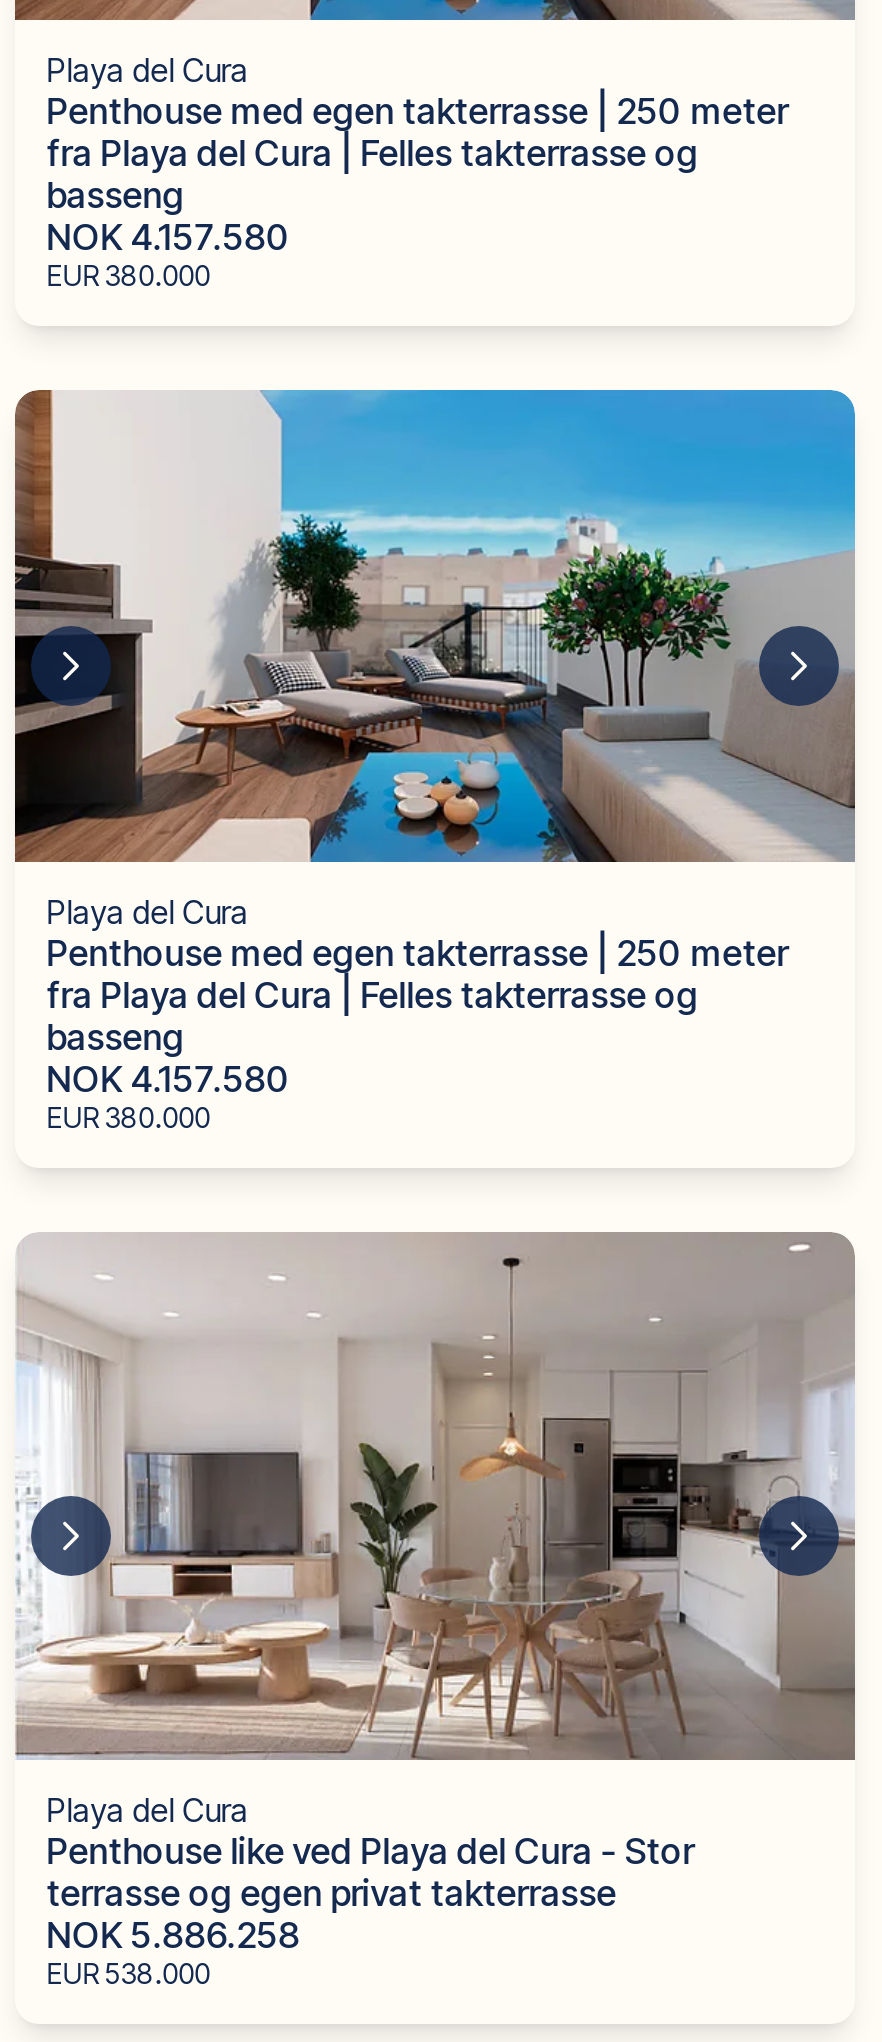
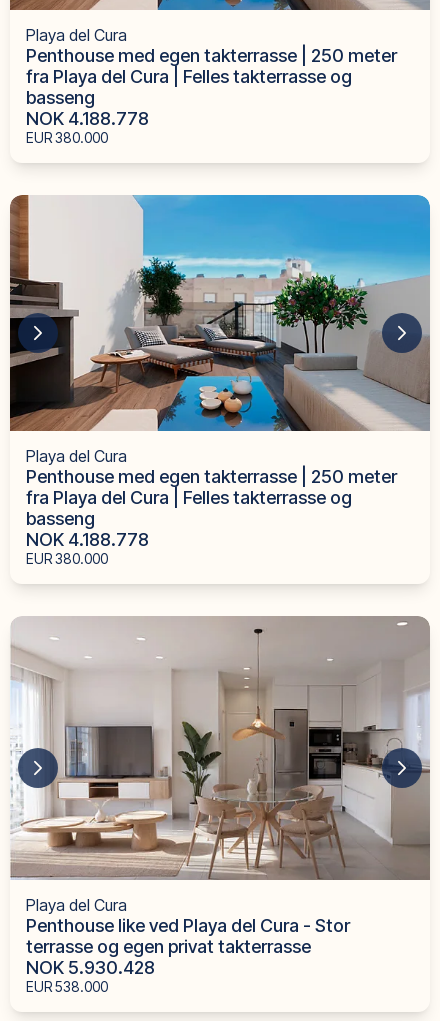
- NOK 4.157.580
+ NOK 4.188.778

- NOK 4.157.580
+ NOK 4.188.778

- NOK 5.886.258
+ NOK 5.930.428
